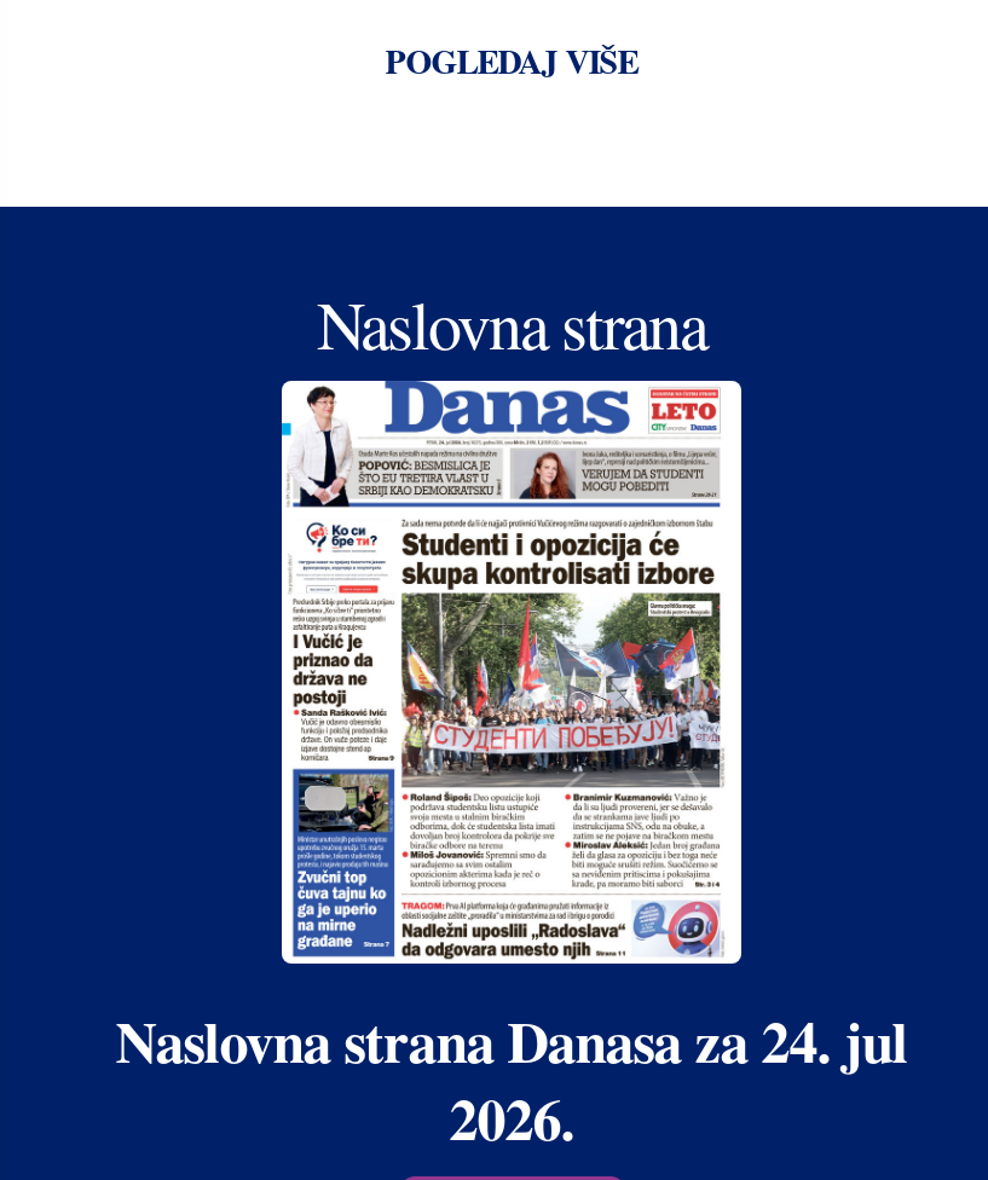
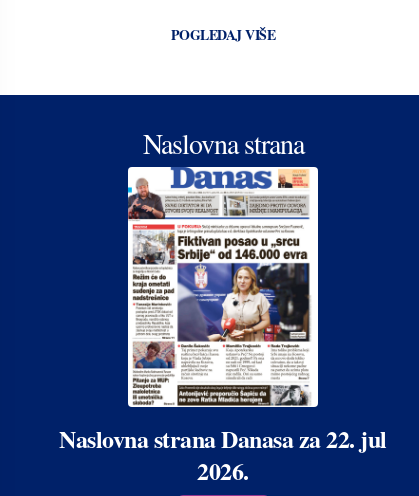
- [image]
- Naslovna strana Danasa za 24. jul
+ [image]
+ Naslovna strana Danasa za 22. jul
